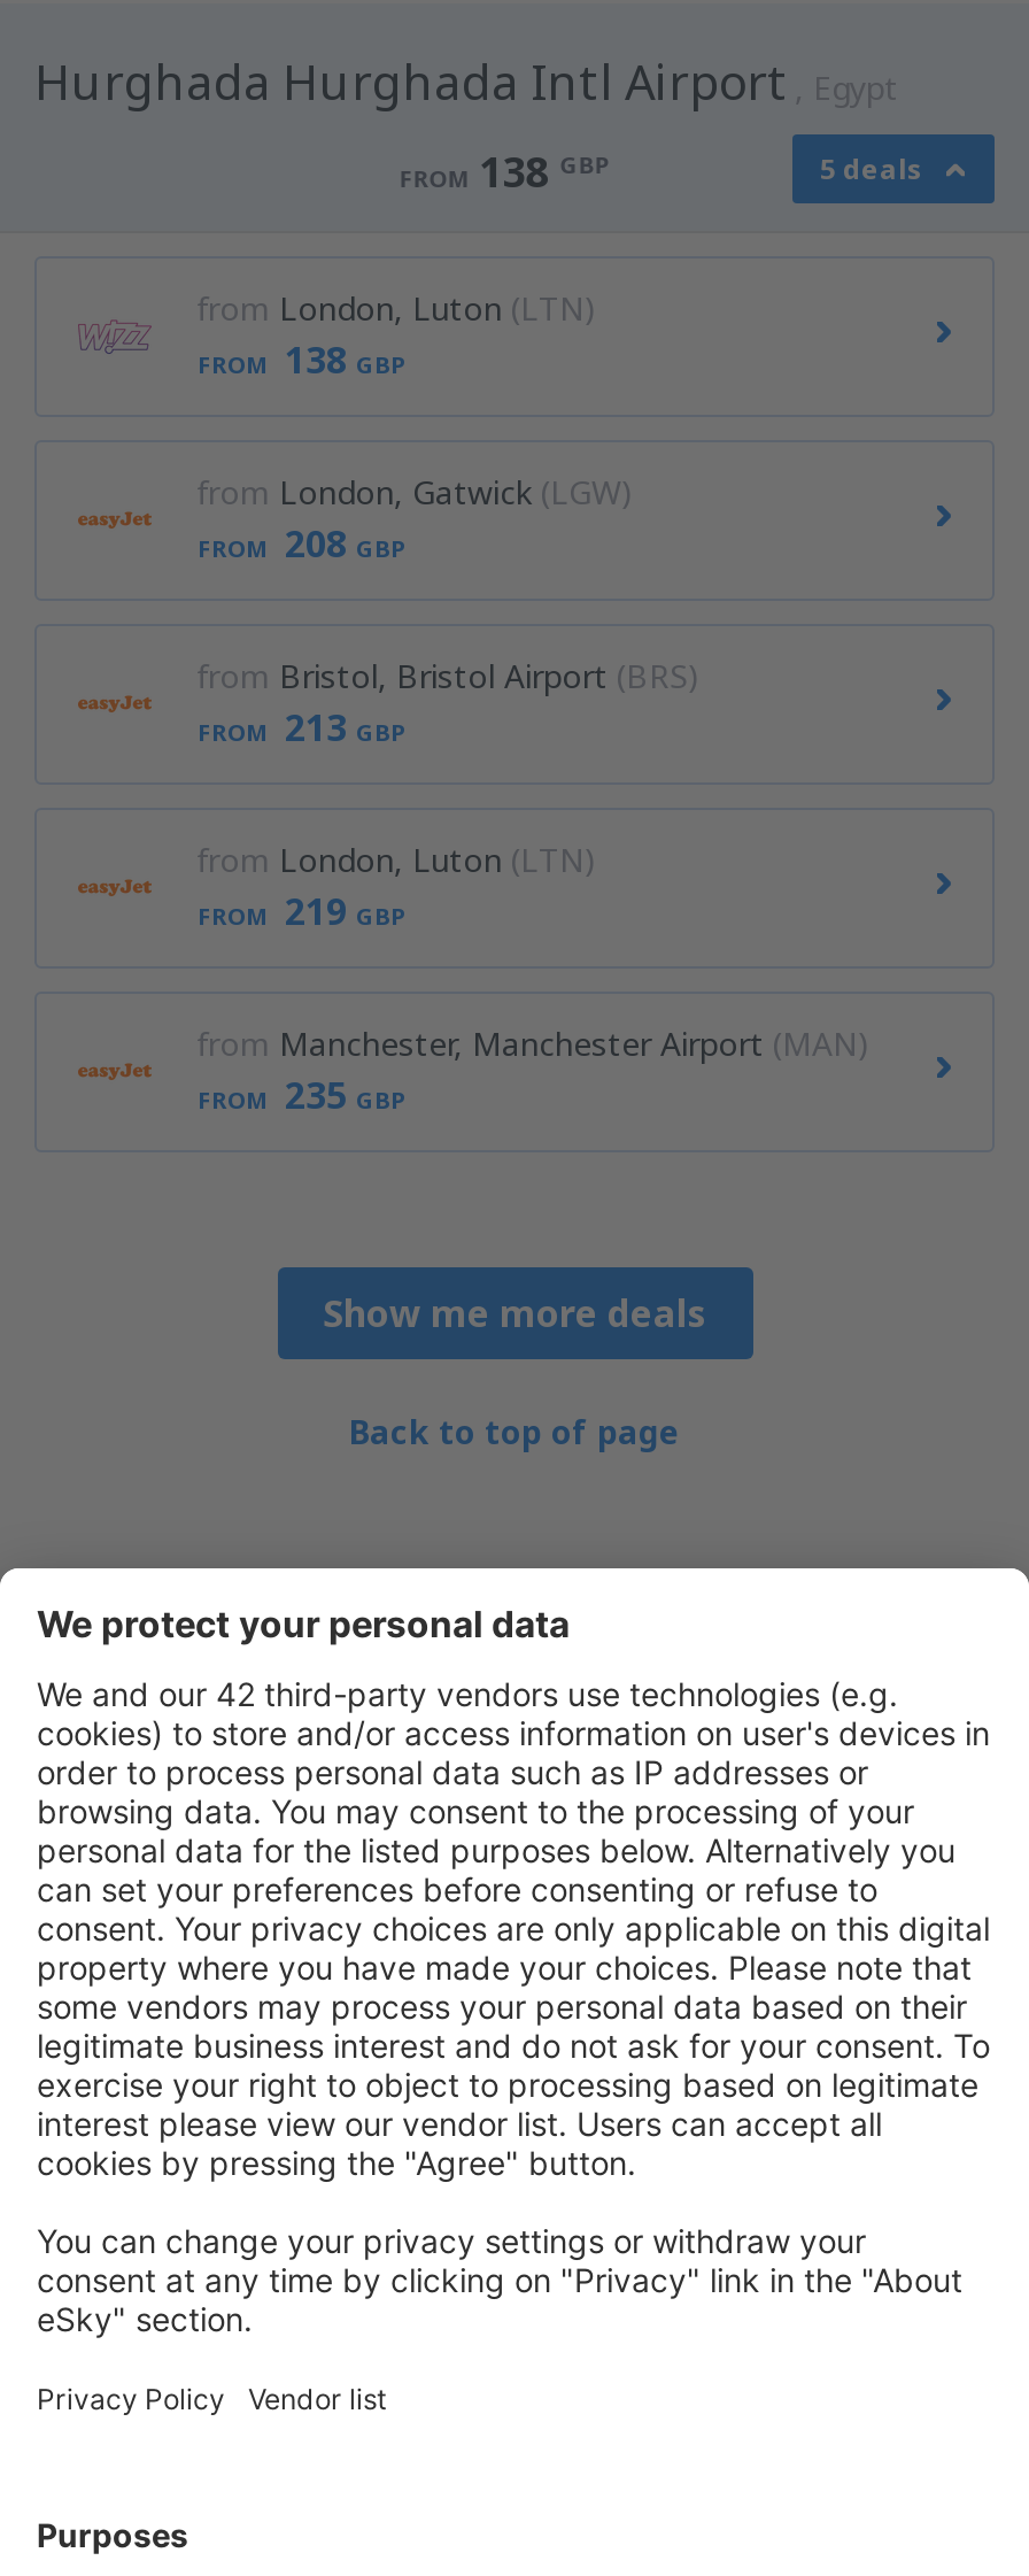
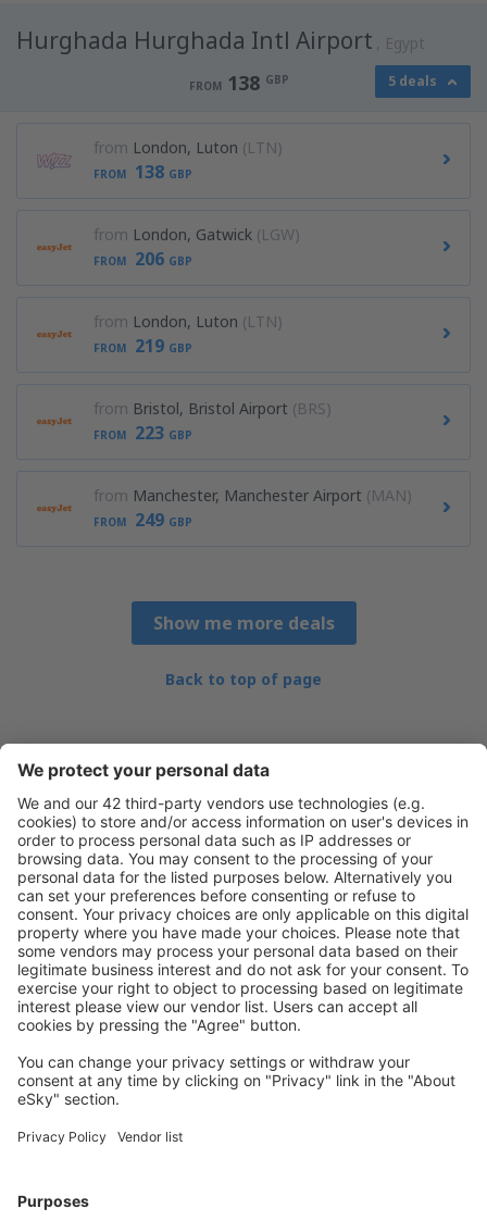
- FROM 208 GBP
- FROM 213 GBP
+ FROM 206 GBP

moved down: from Bristol, Bristol Airport (BRS)

moved up: from London, Luton (LTN) | FROM 219 GBP

+ FROM 223 GBP

- FROM 235 GBP
+ FROM 249 GBP
